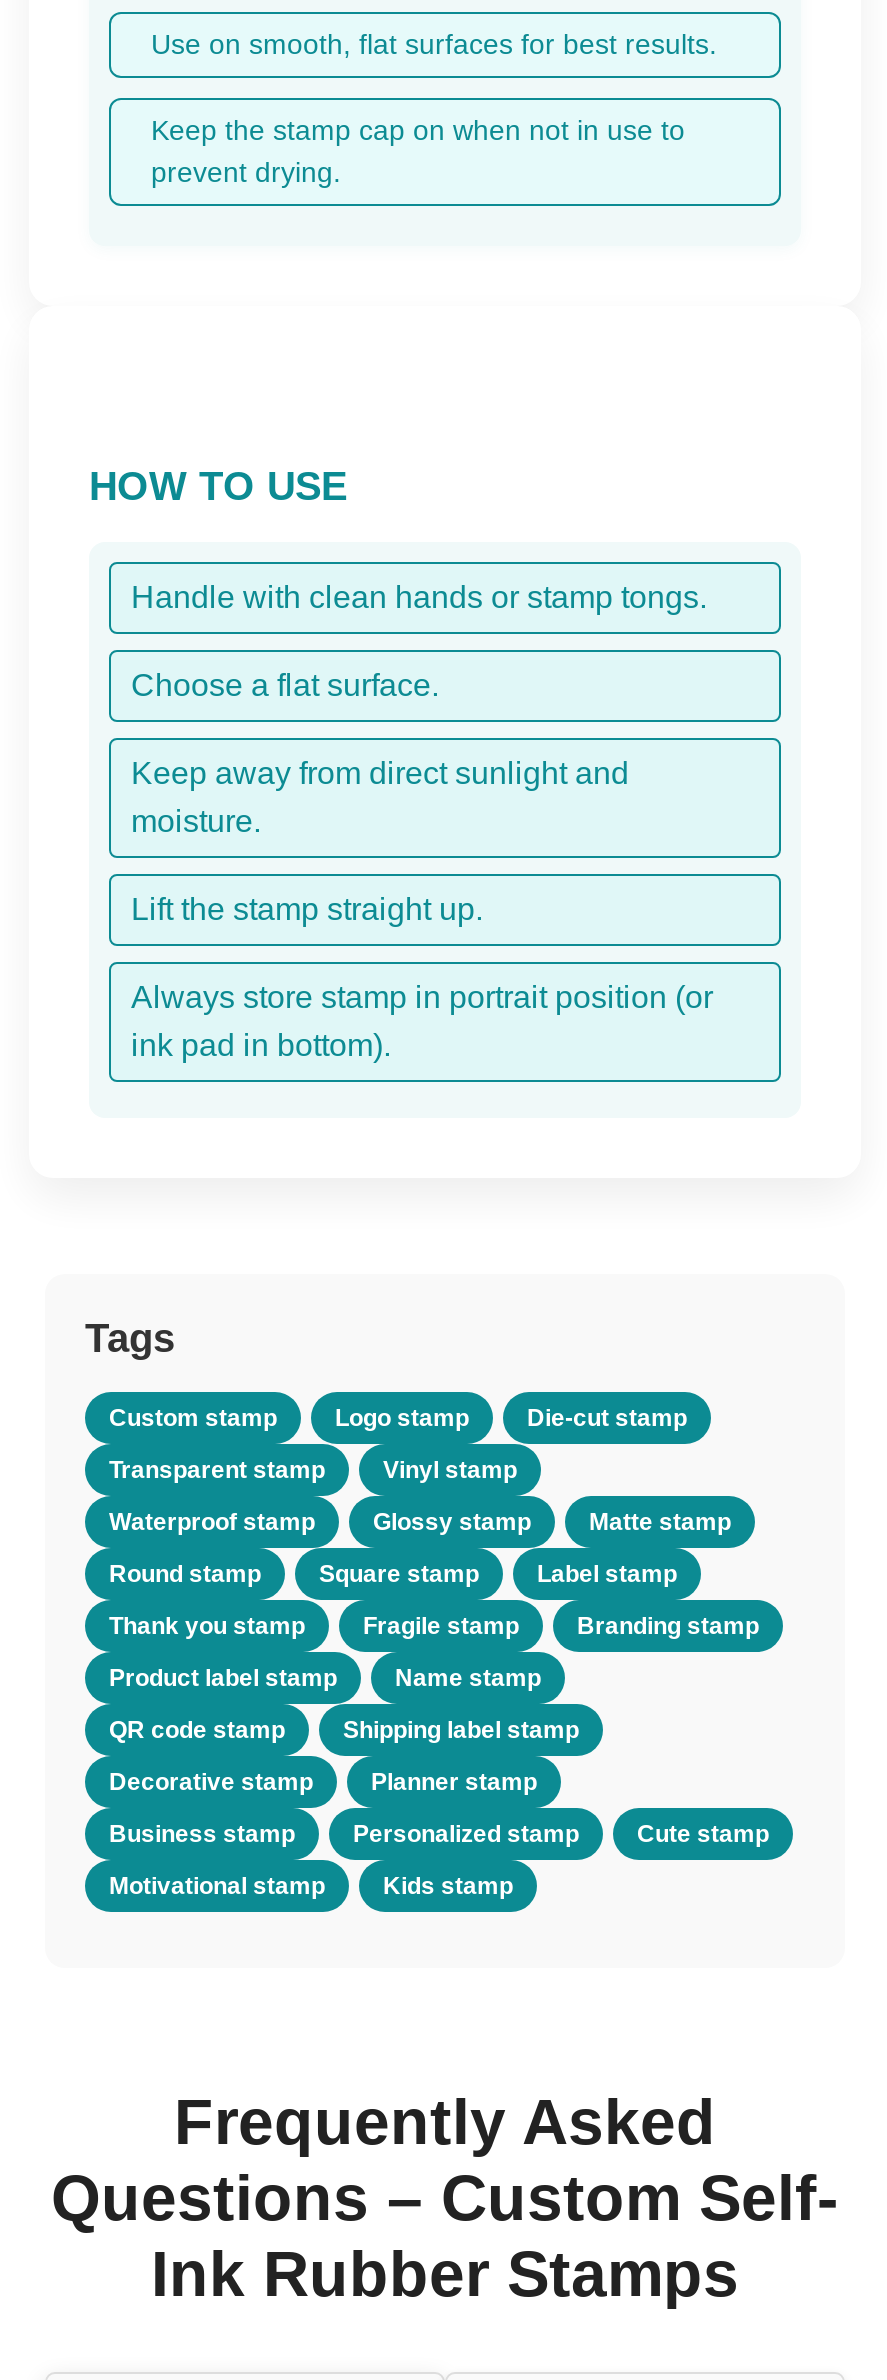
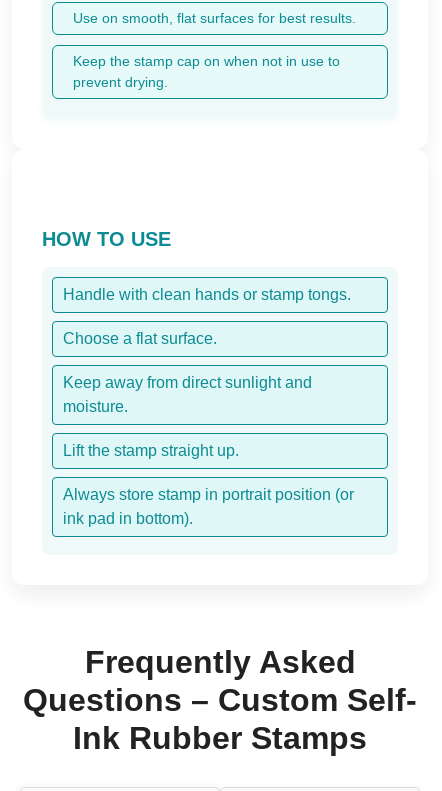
- Tags
- Custom stamp
- Logo stamp
- Die-cut stamp
- Transparent stamp
- Vinyl stamp
- Waterproof stamp
- Glossy stamp
- Matte stamp
- Round stamp
- Square stamp
- Label stamp
- Thank you stamp
- Fragile stamp
- Branding stamp
- Product label stamp
- Name stamp
- QR code stamp
- Shipping label stamp
- Decorative stamp
- Planner stamp
- Business stamp
- Personalized stamp
- Cute stamp
- Motivational stamp
- Kids stamp
